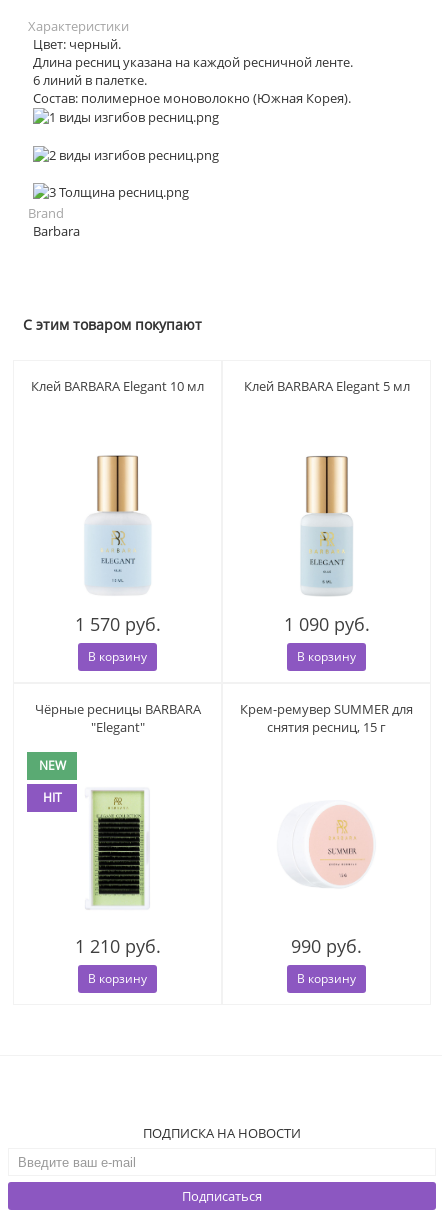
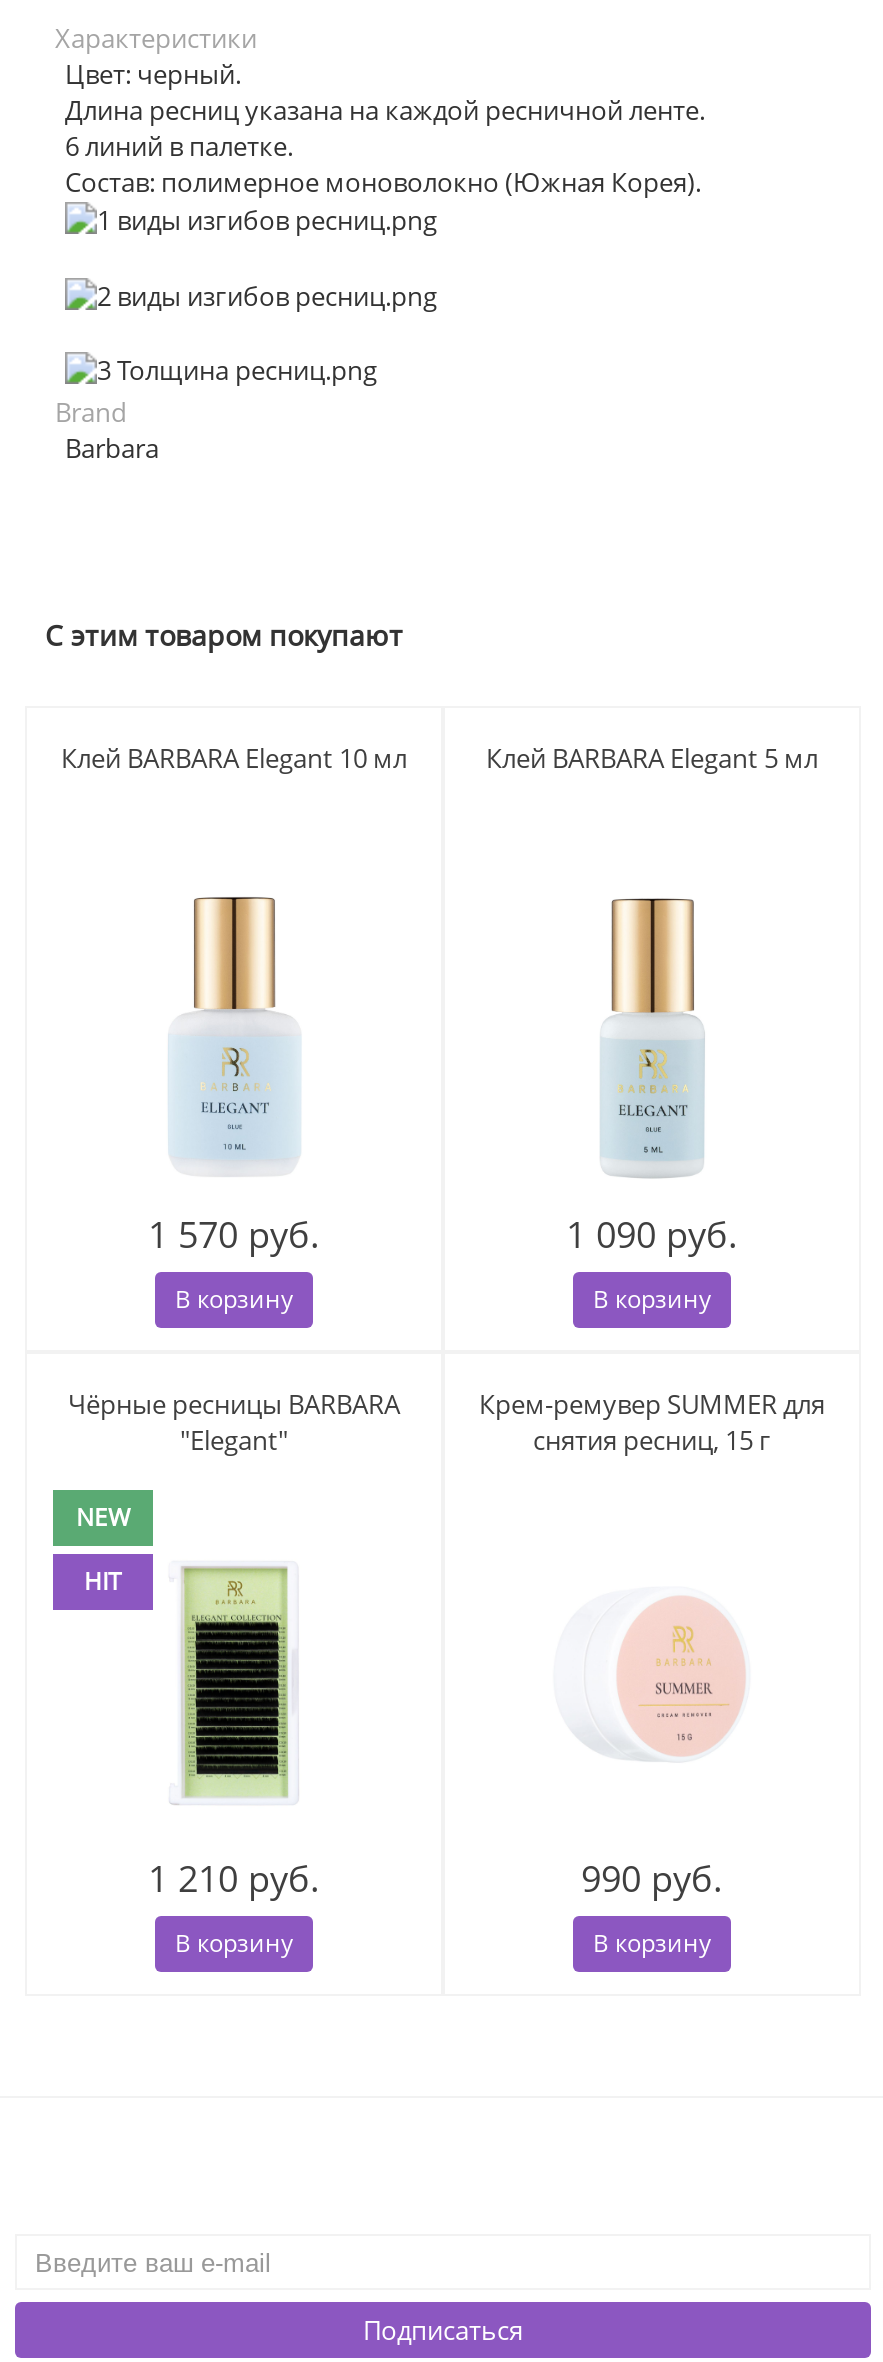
- ПОДПИСКА НА НОВОСТИ
